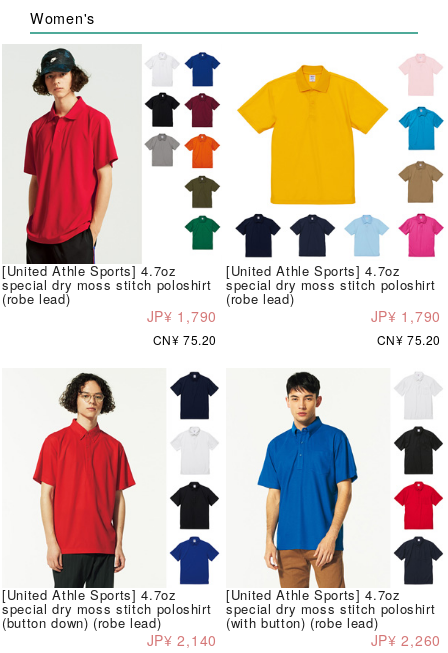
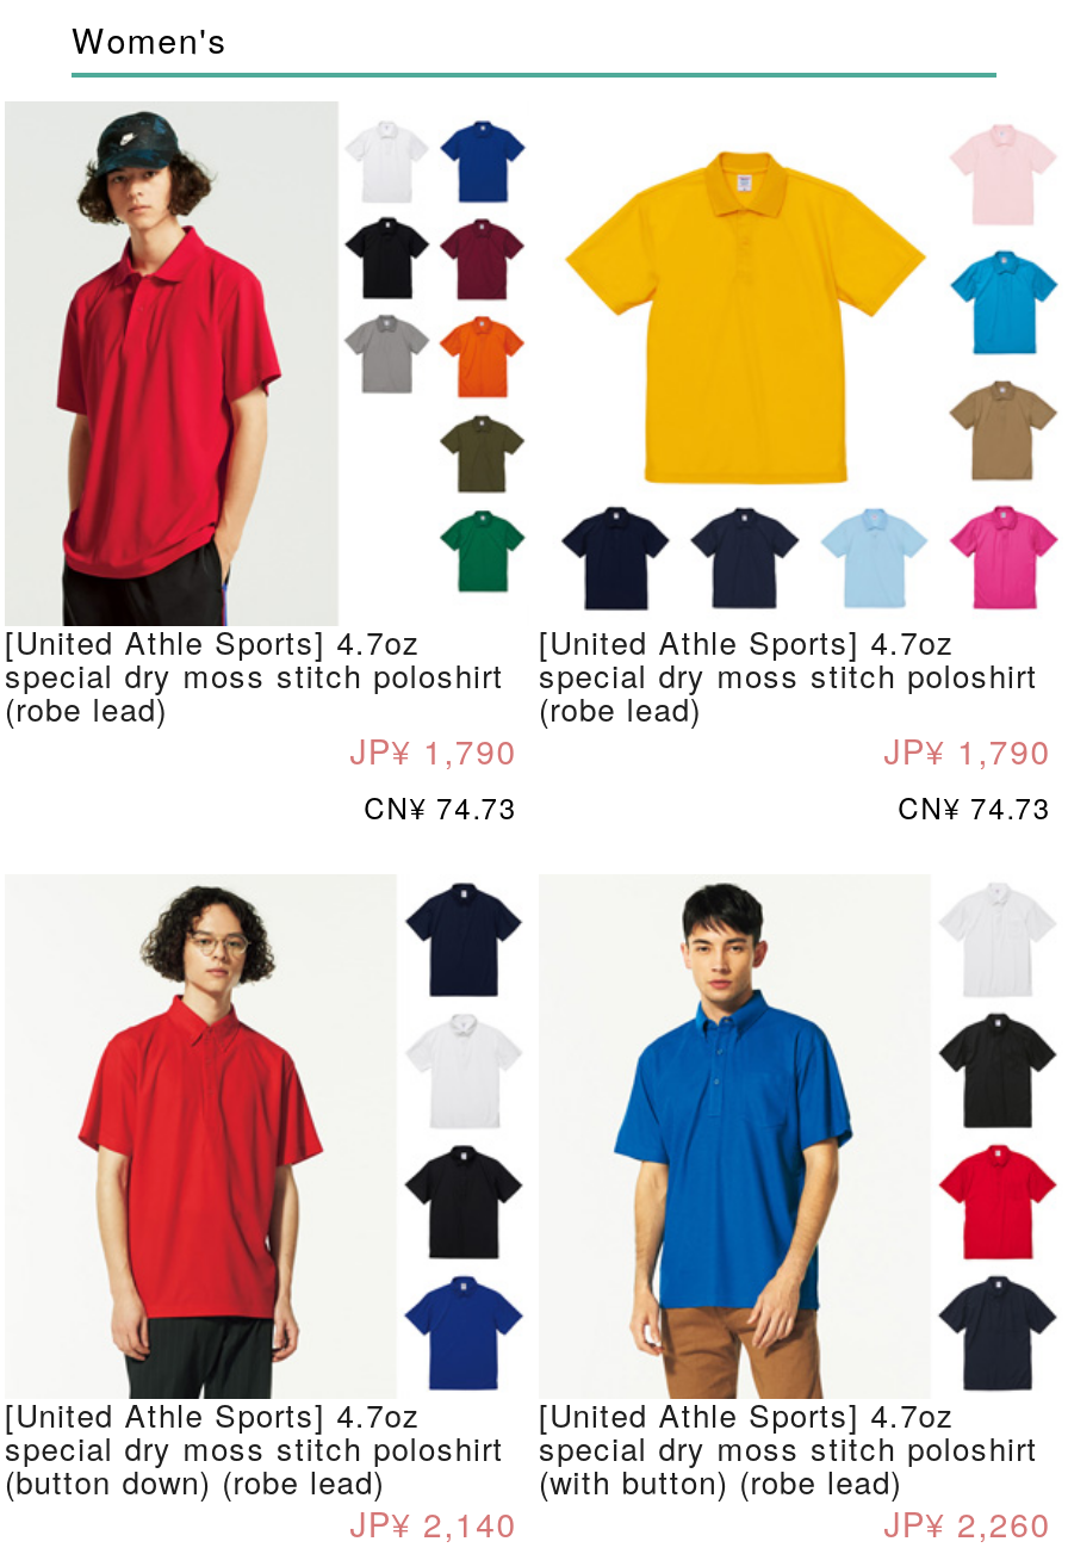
- CN¥ 75.20
+ CN¥ 74.73

- CN¥ 75.20
+ CN¥ 74.73
